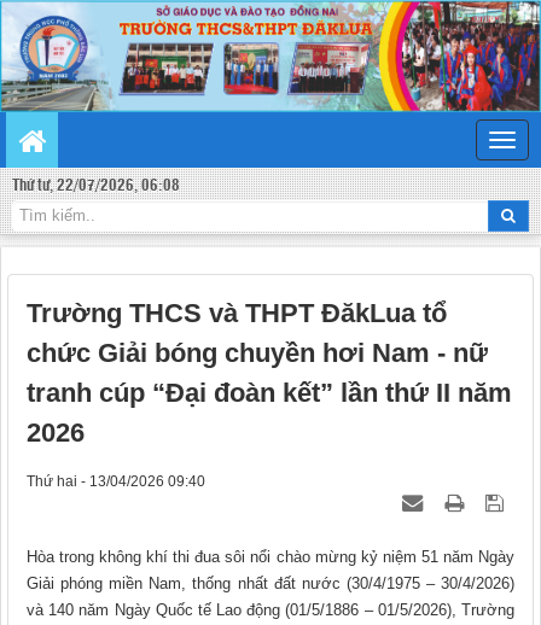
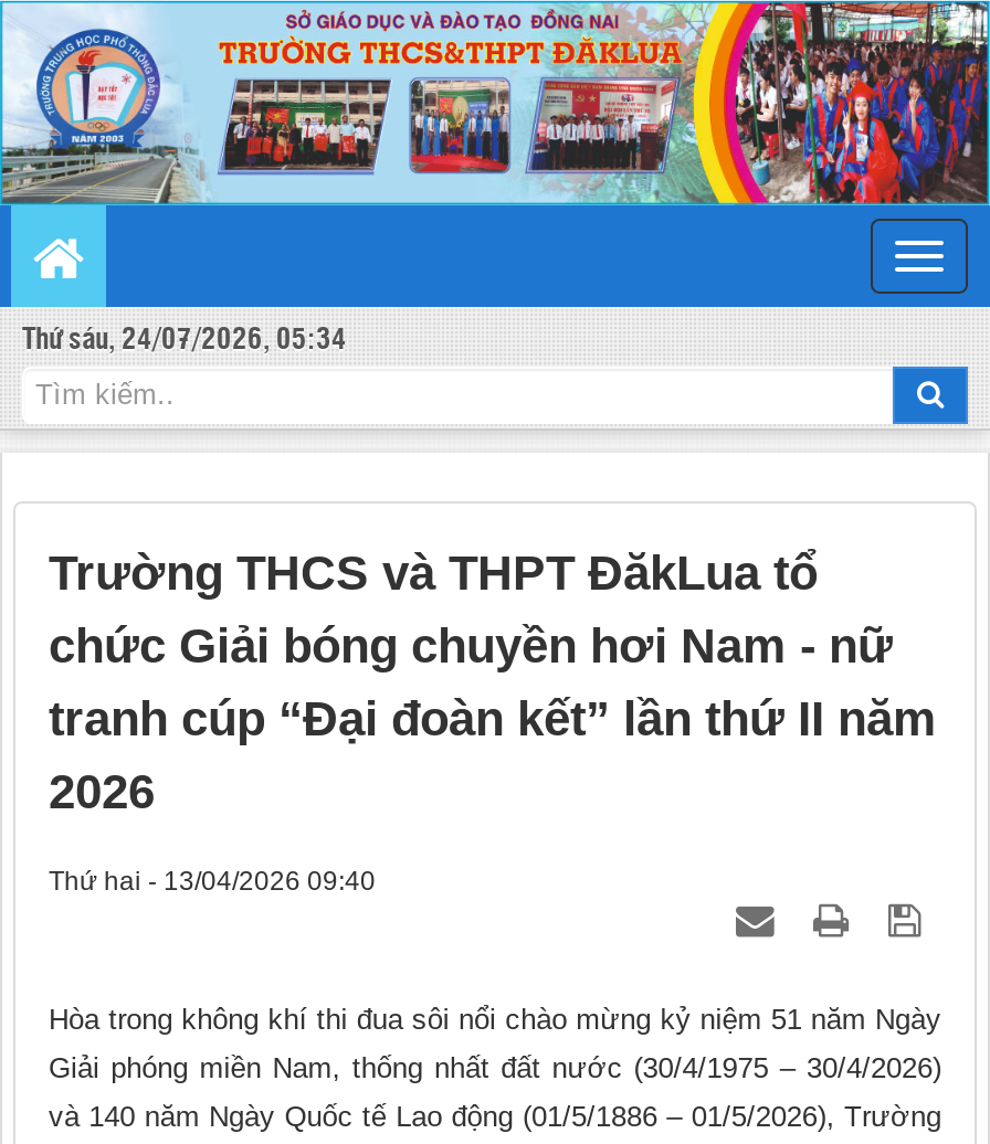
- Thứ tư, 22/07/2026, 06:08
+ Thứ sáu, 24/07/2026, 05:34
